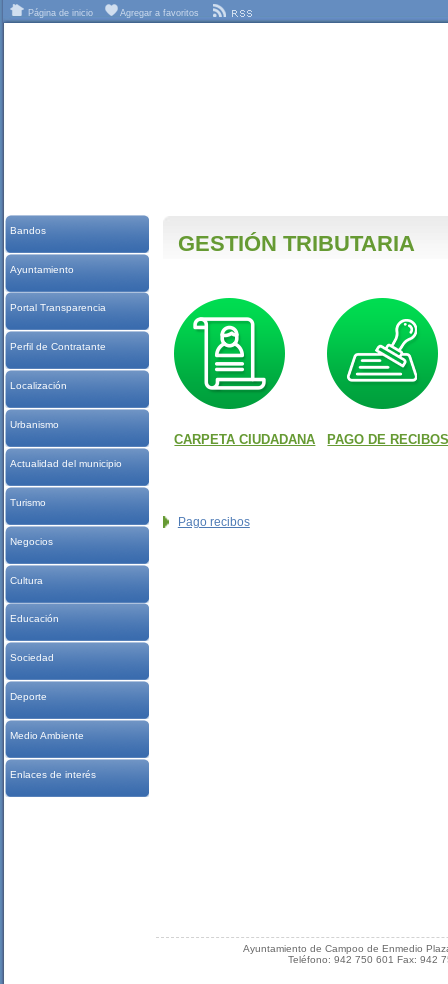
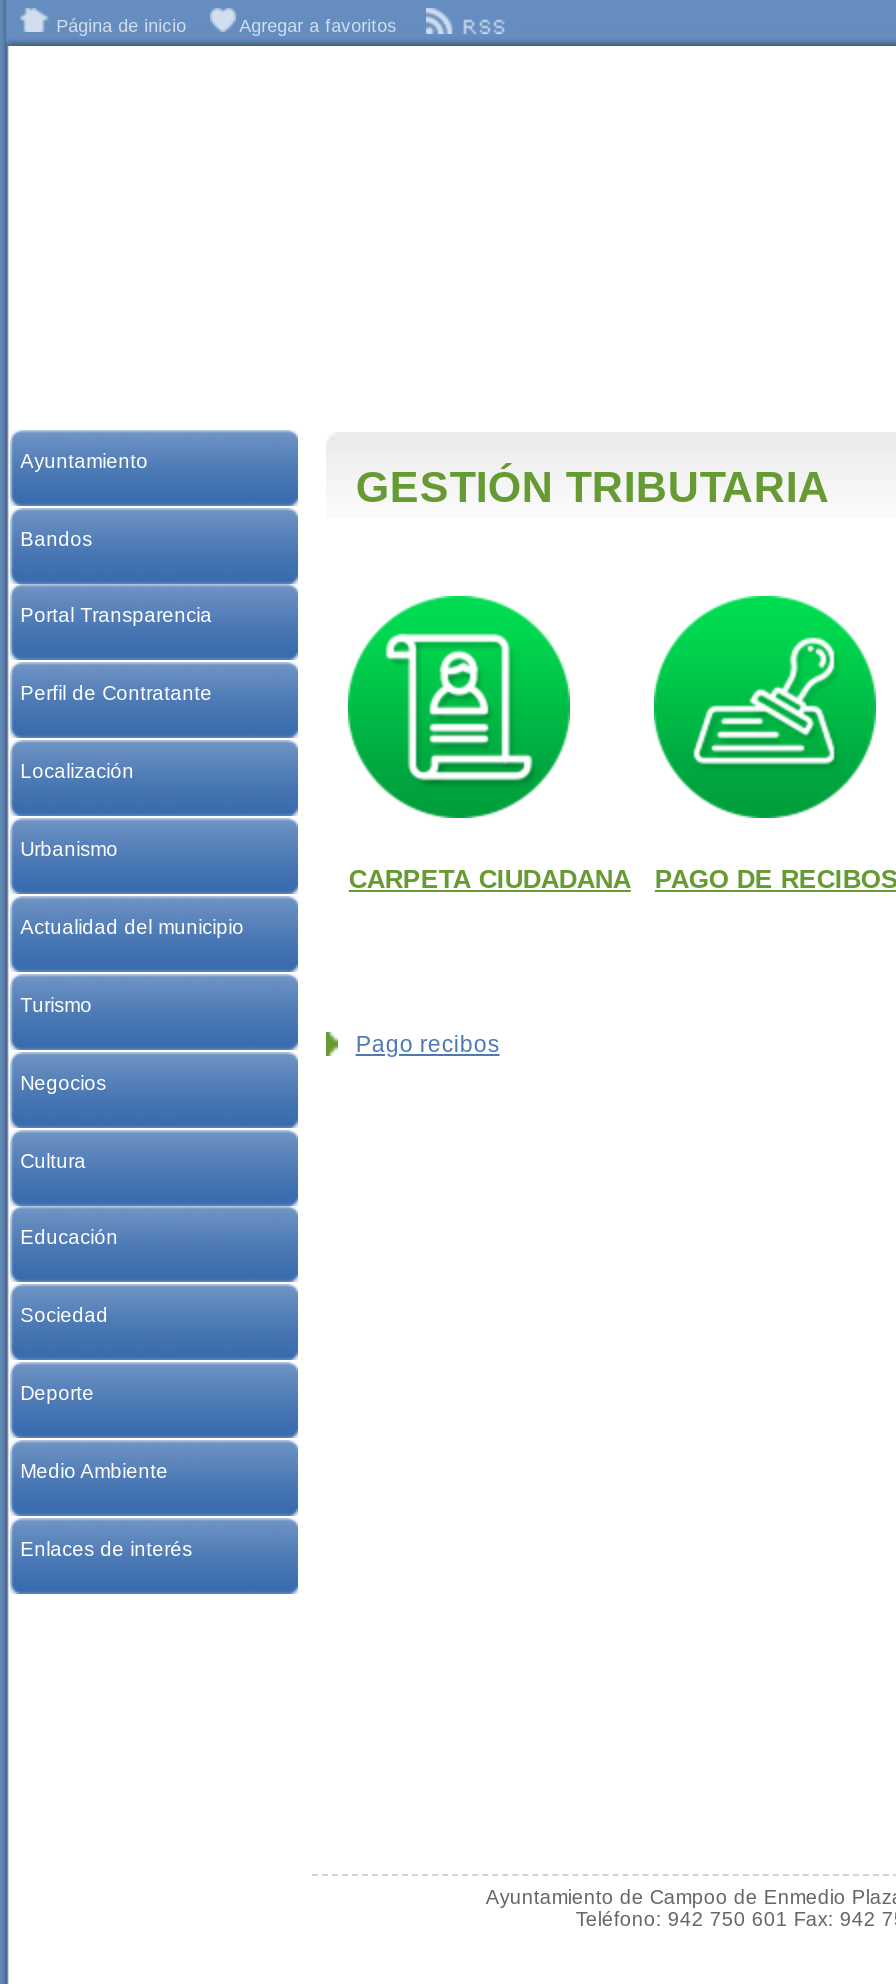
moved down: Bandos

moved up: Ayuntamiento
